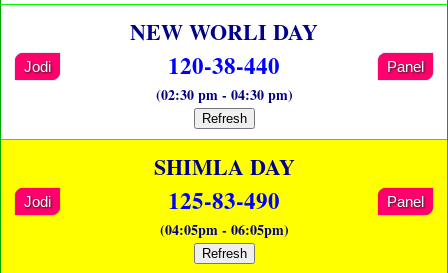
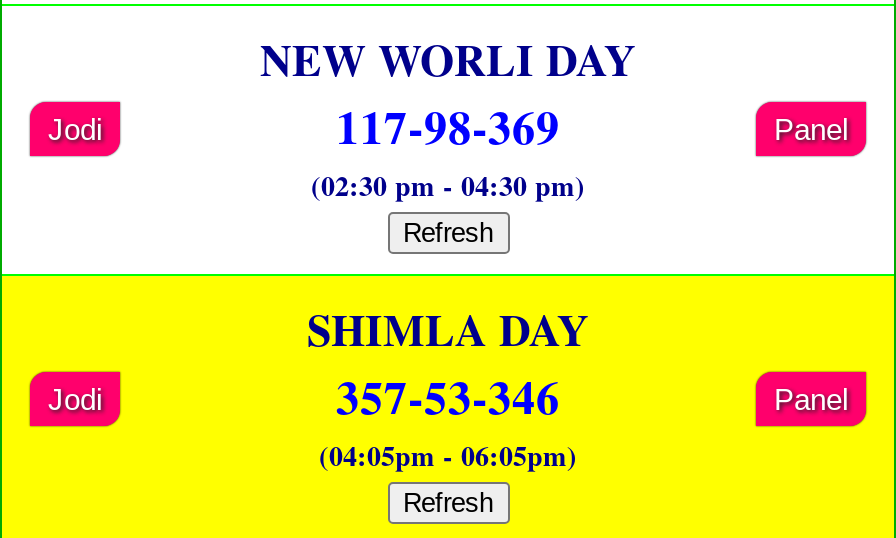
- 120-38-440
+ 117-98-369

- 125-83-490
+ 357-53-346
